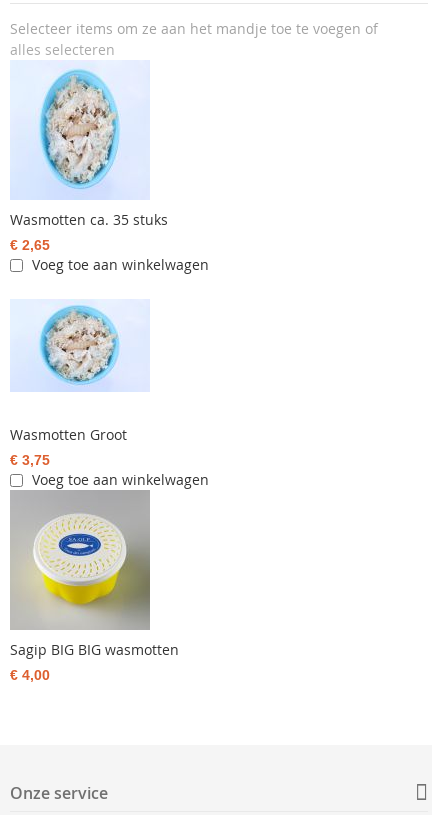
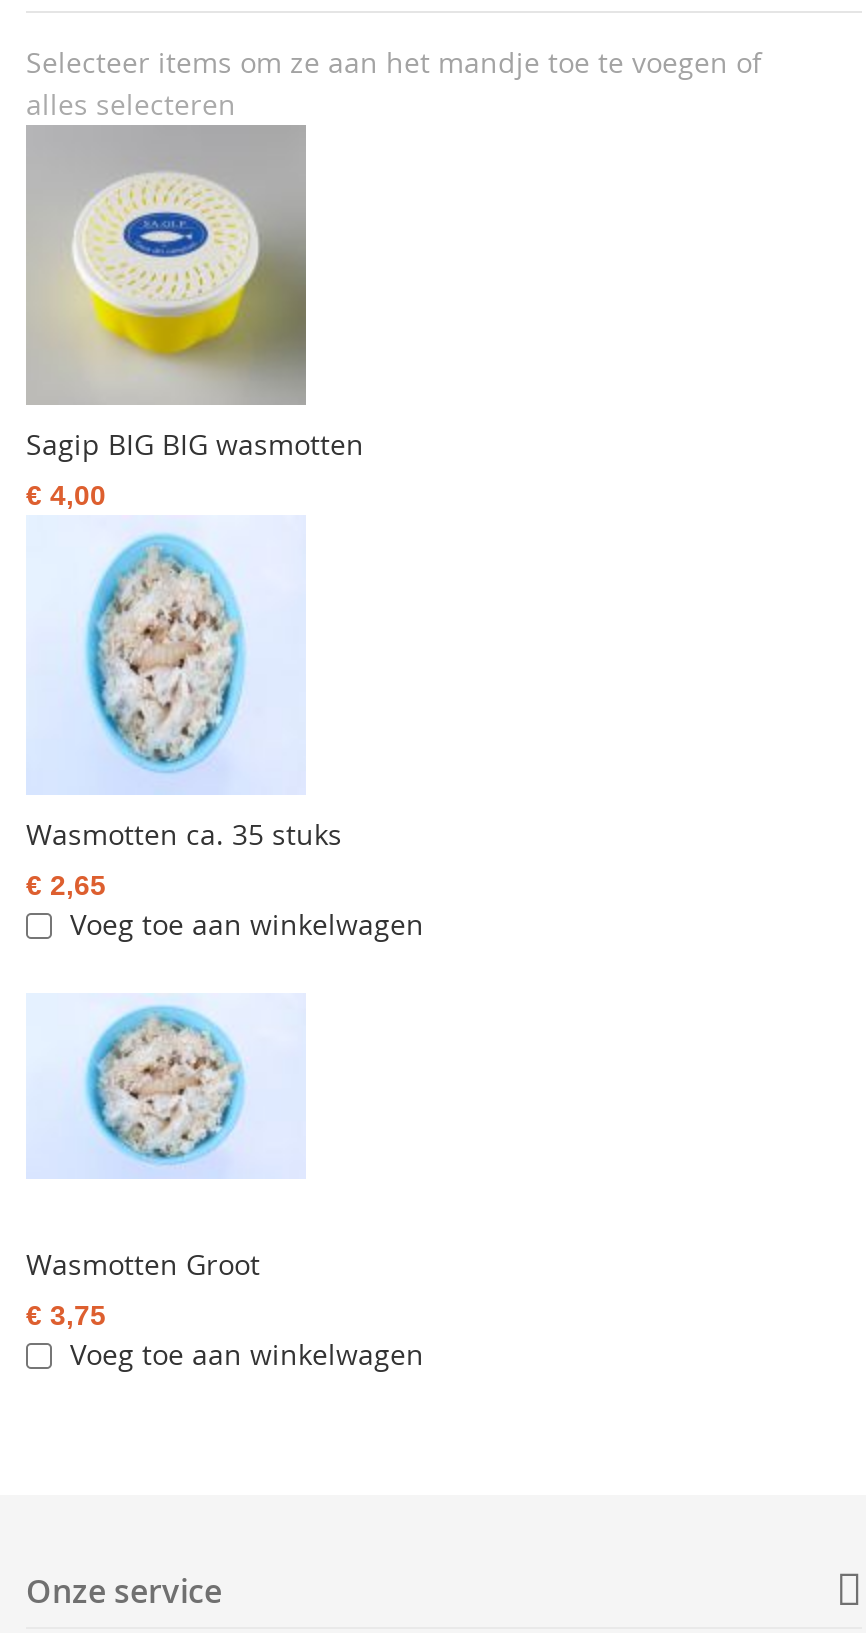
moved down: [image] | Wasmotten ca. 35 stuks | € 2,65 | Voeg toe aan winkelwagen | Wasmotten Groot | € 3,75 | Voeg toe aan winkelwagen

moved up: [image] | Sagip BIG BIG wasmotten | € 4,00
